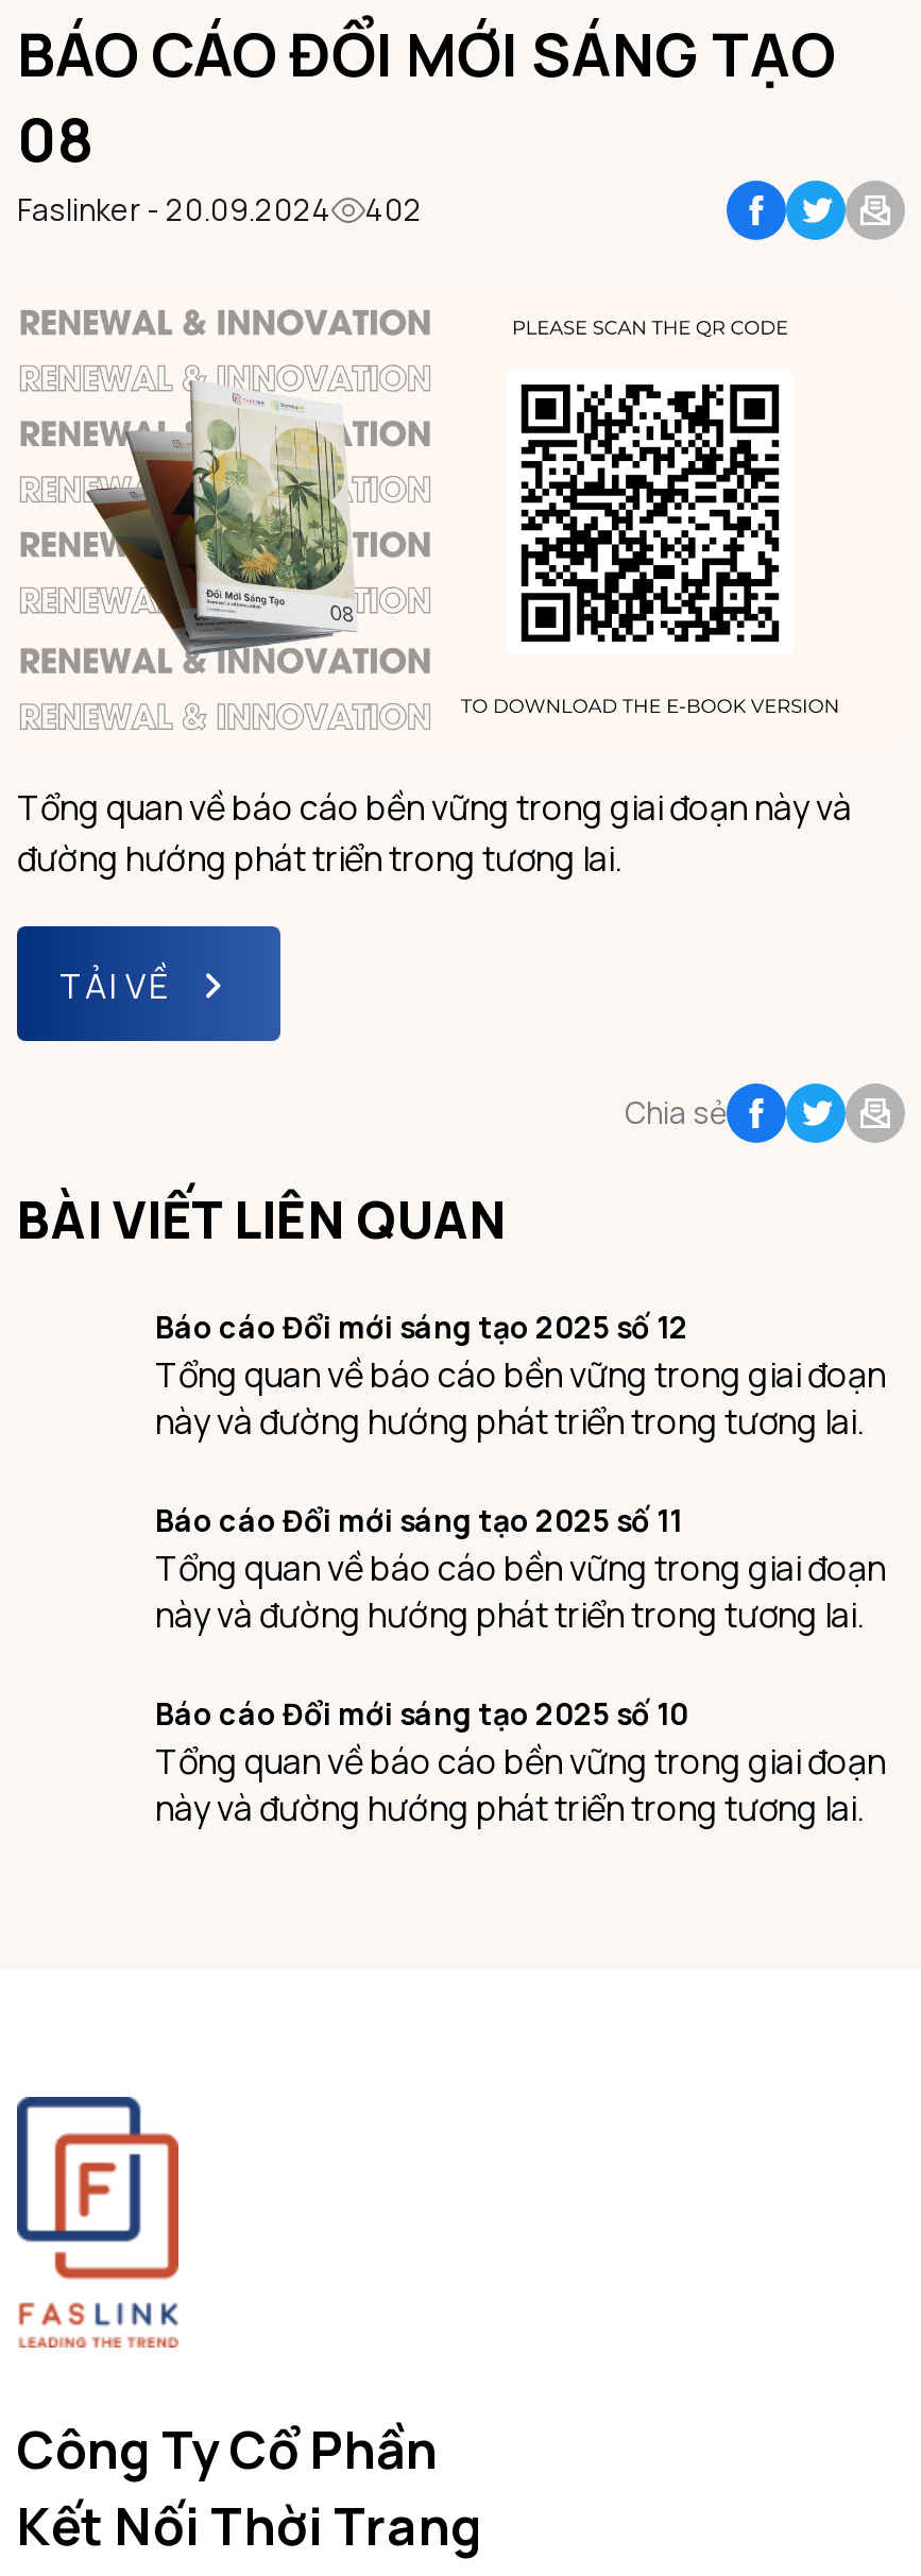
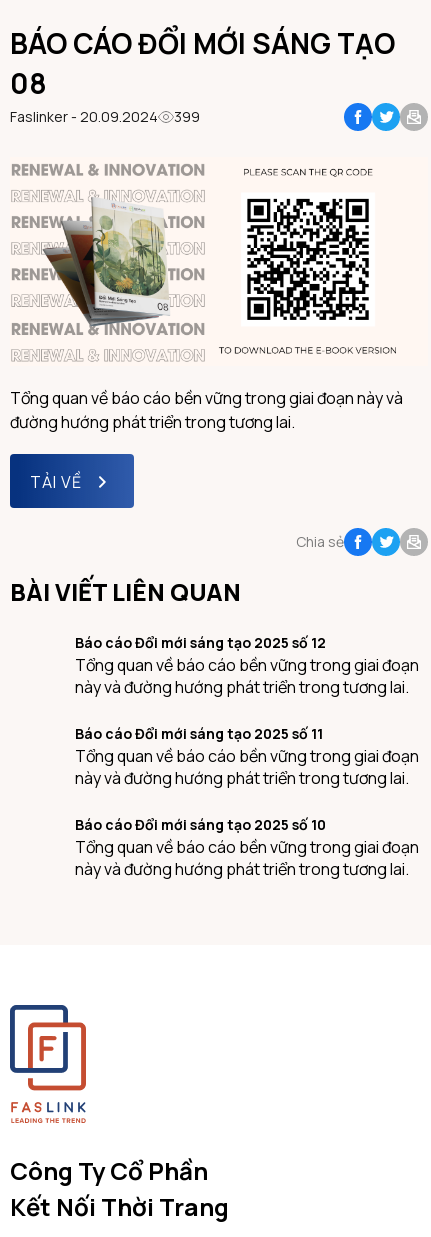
- Faslinker - 20.09.2024 402
+ Faslinker - 20.09.2024 399
